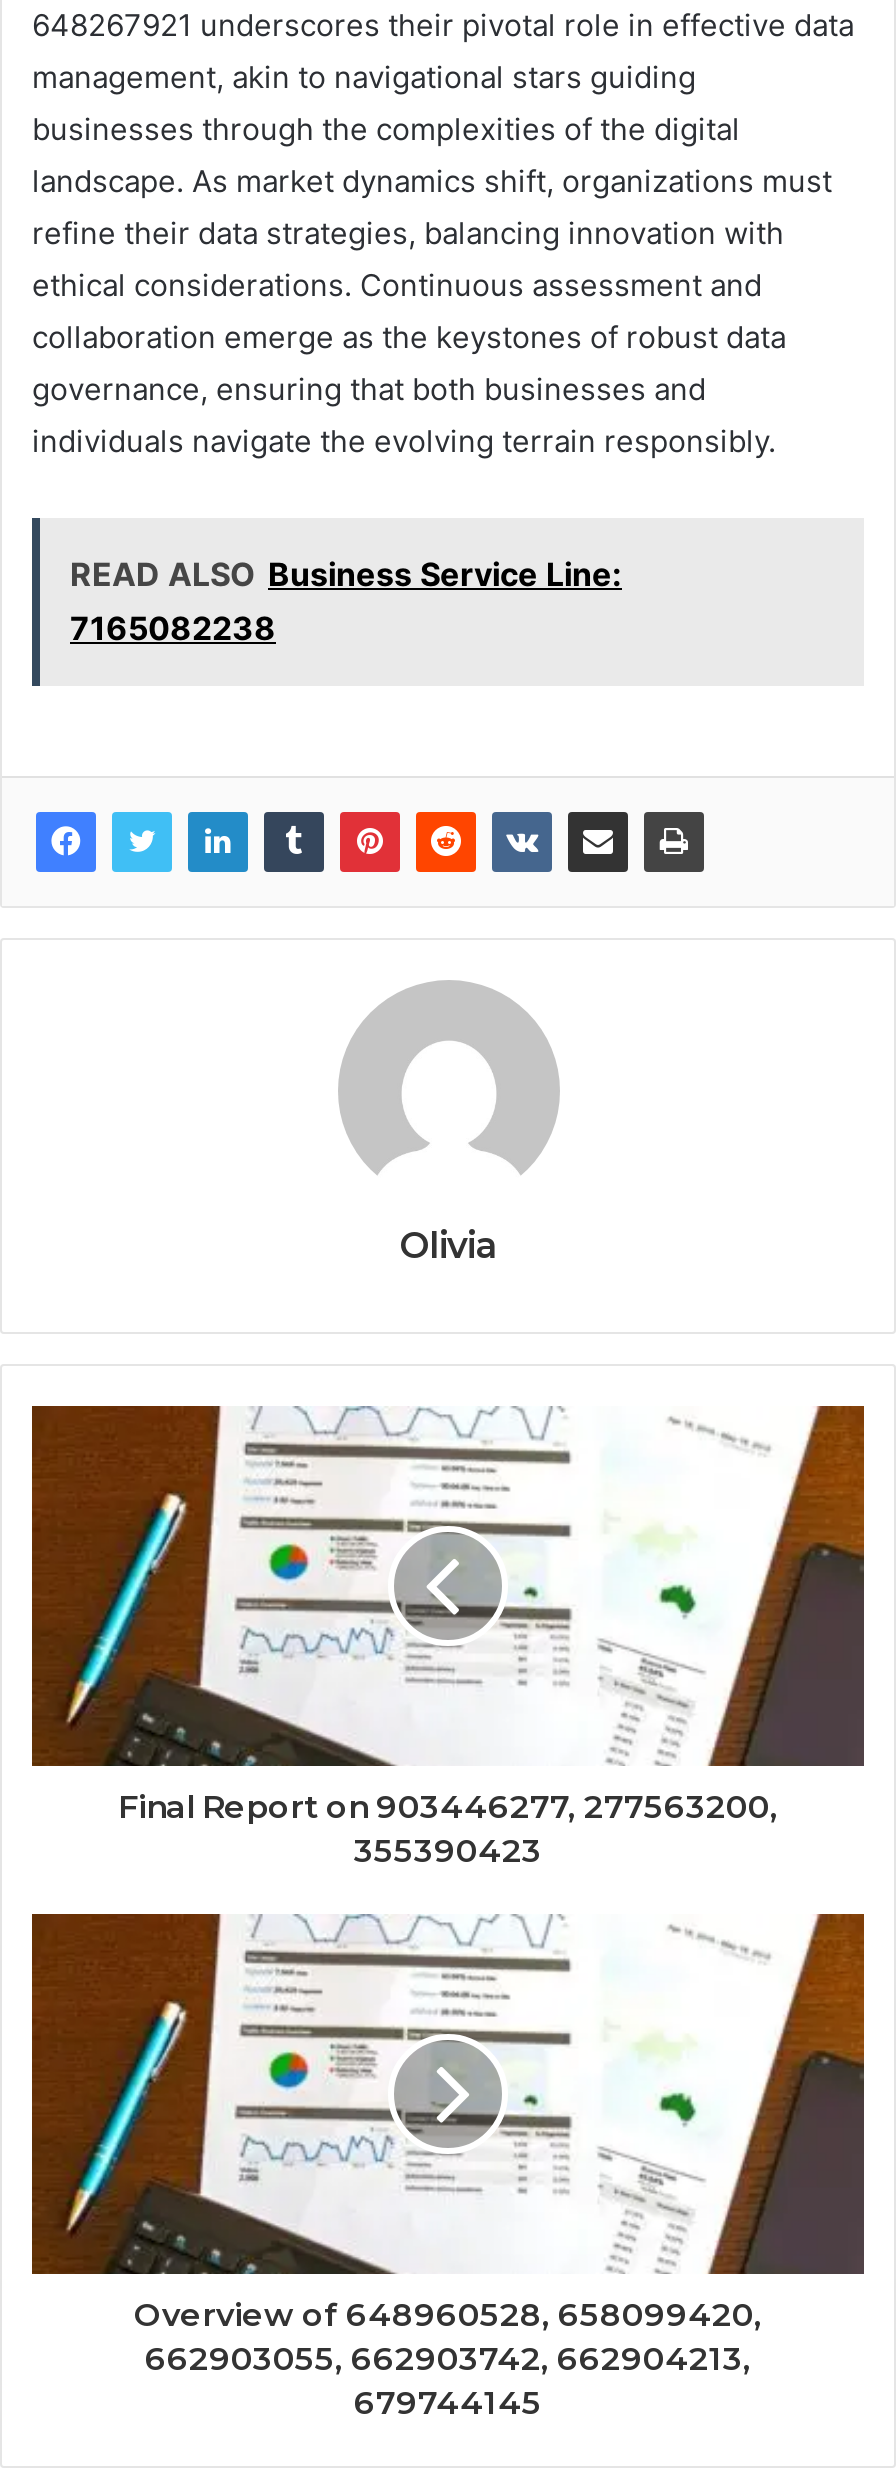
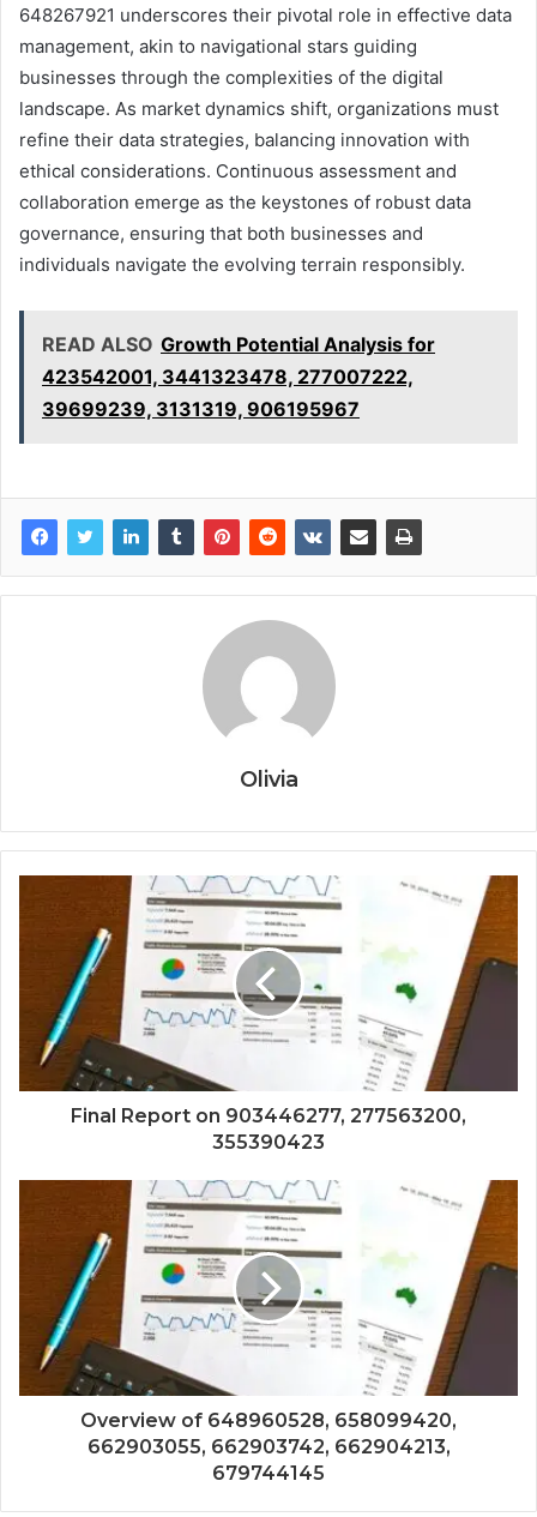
- READ ALSO Business Service Line:
- 7165082238
+ READ ALSO Growth Potential Analysis for
+ 423542001, 3441323478, 277007222,
+ 39699239, 3131319, 906195967
